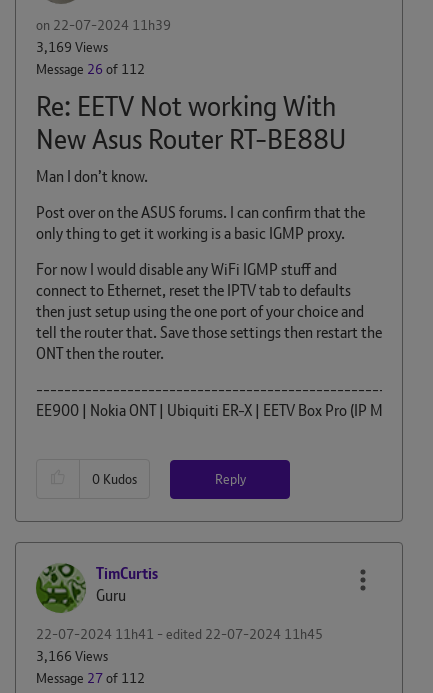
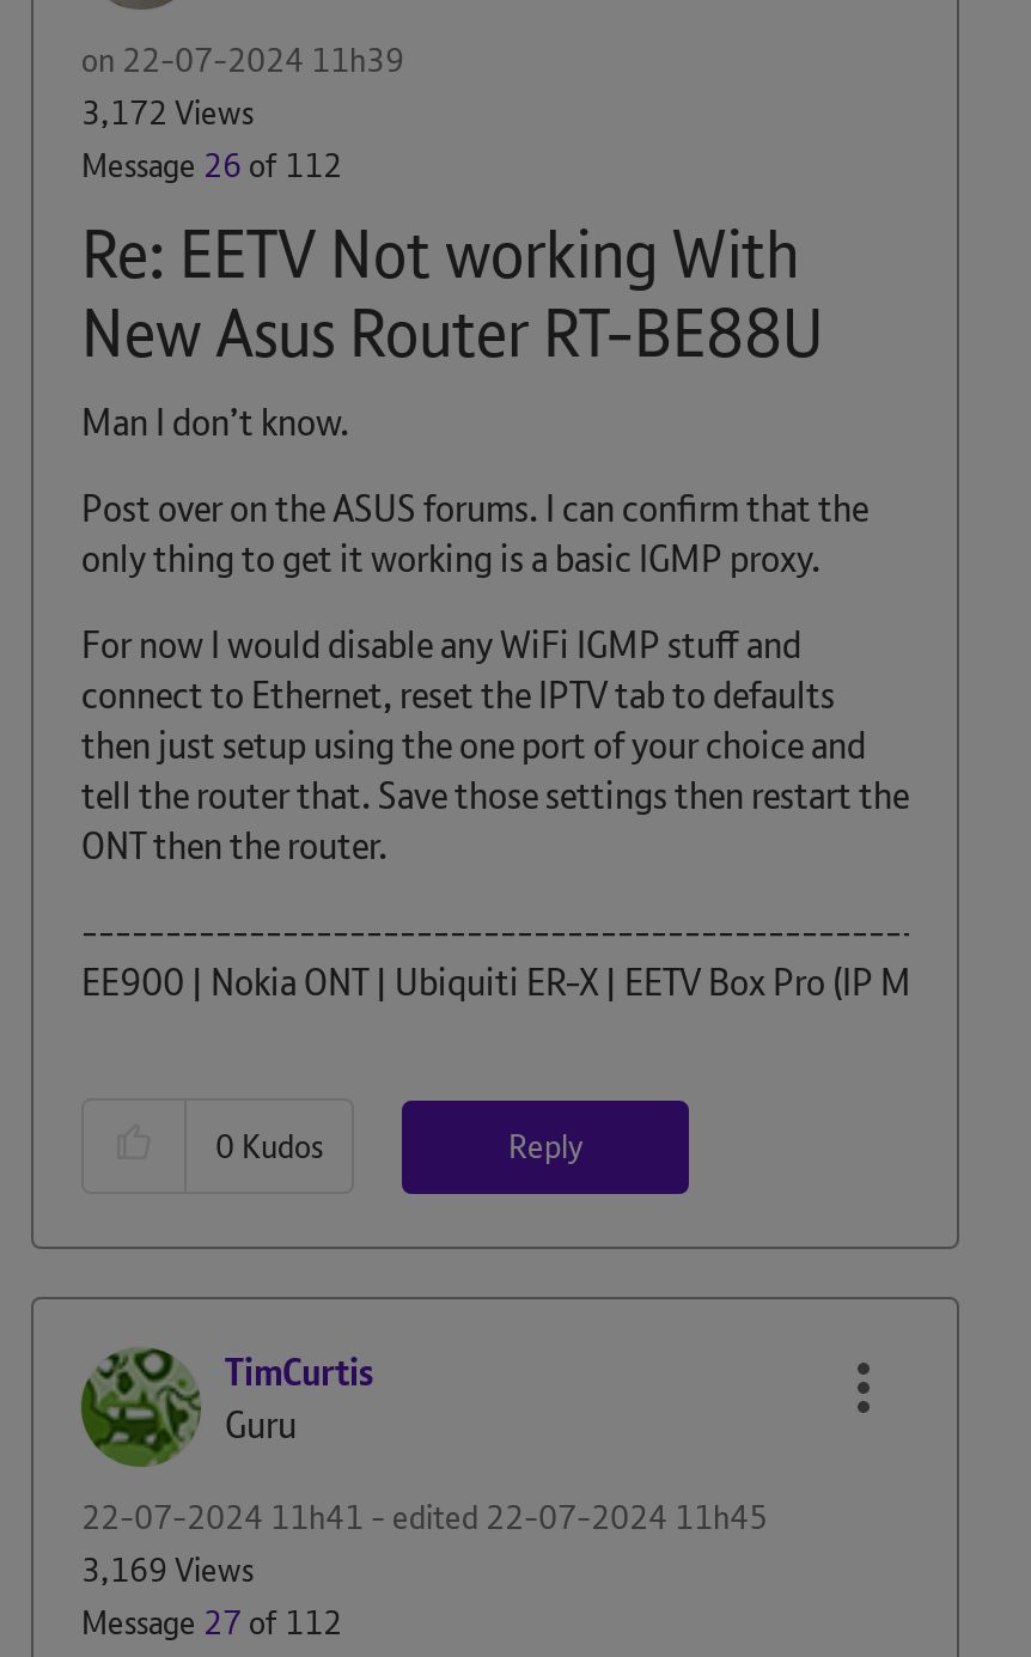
- 3,169 Views
+ 3,172 Views

- 3,166 Views
+ 3,169 Views
